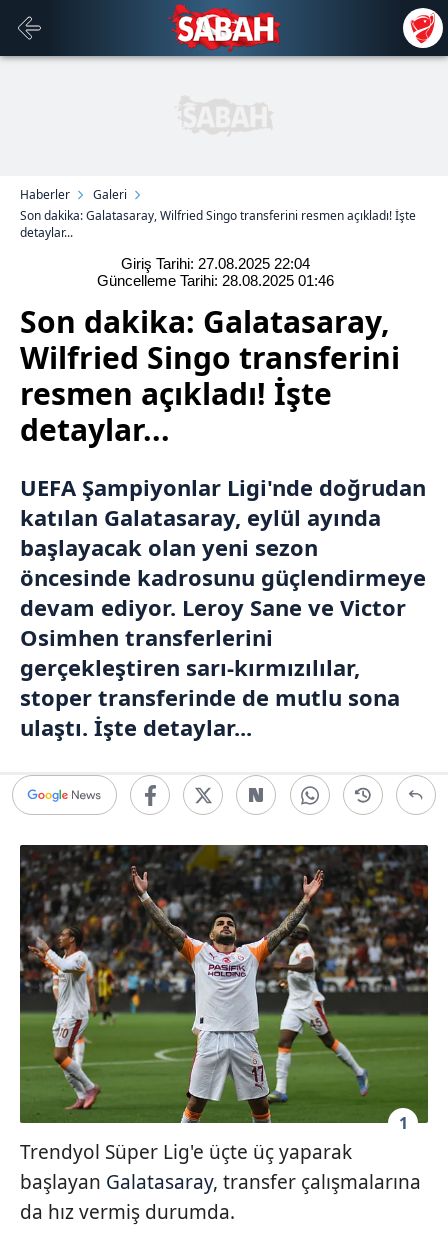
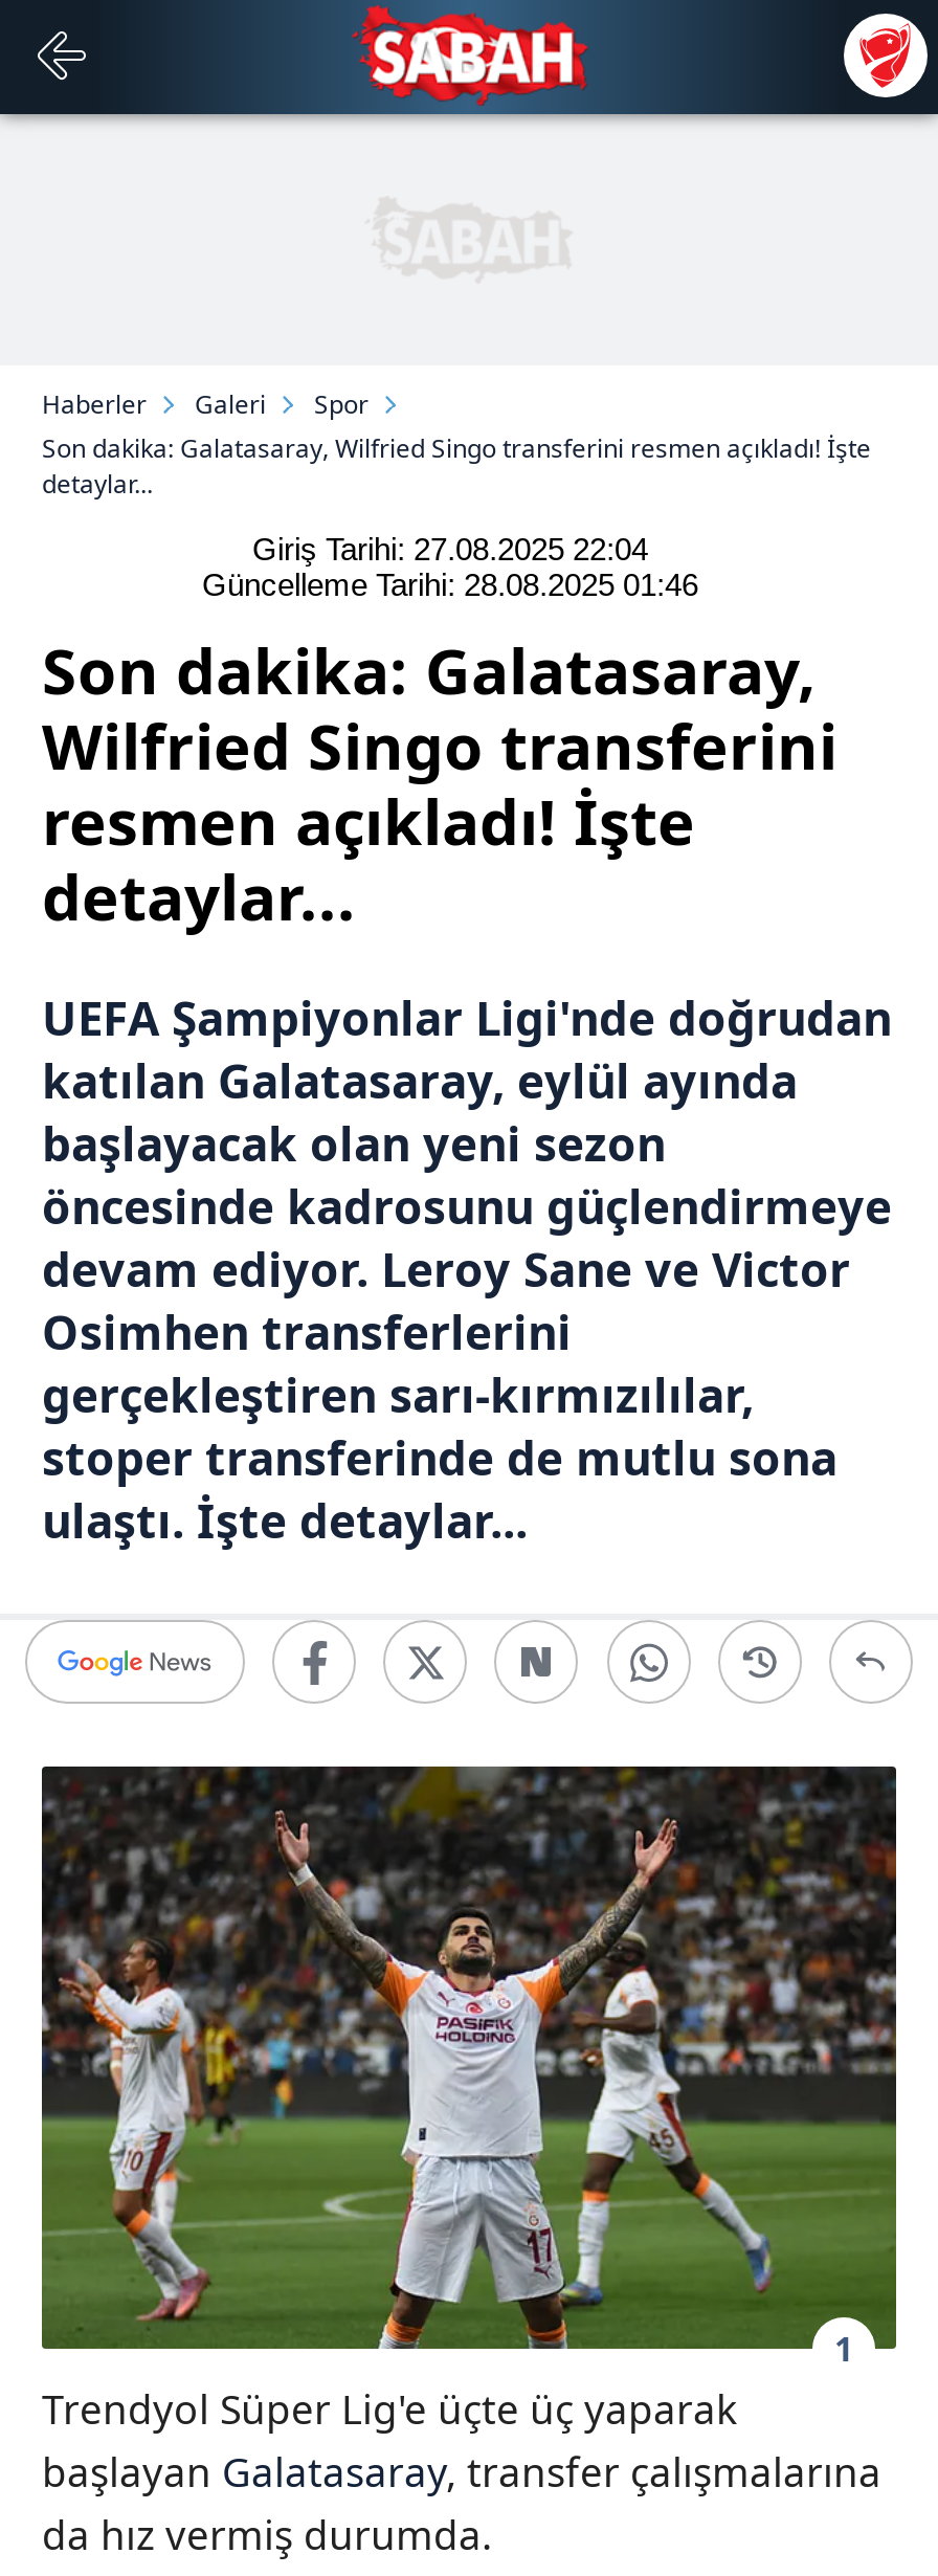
+ Spor
